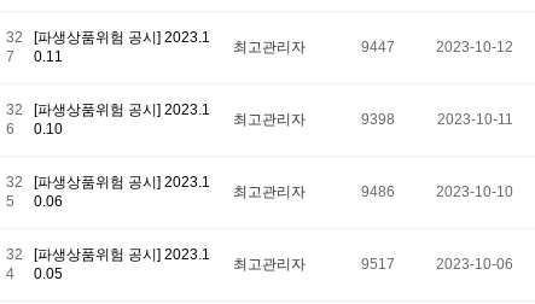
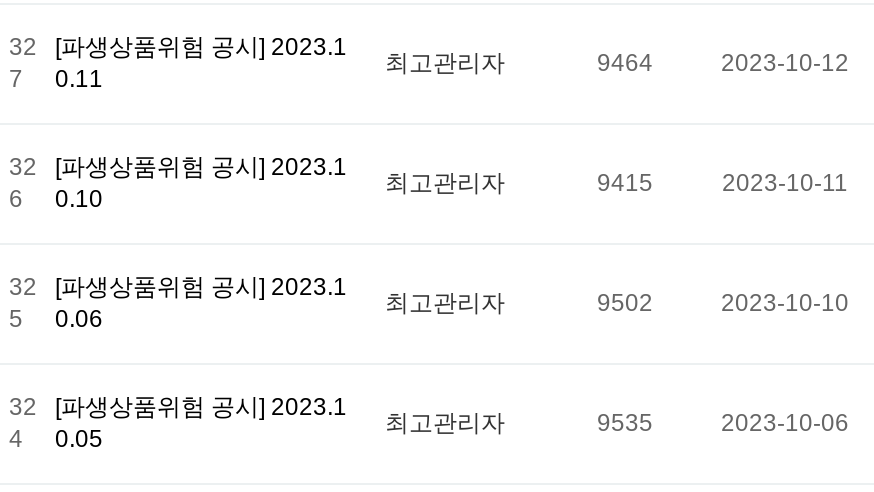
- 9447
+ 9464

- 9398
+ 9415

- 9486
+ 9502

- 9517
+ 9535
